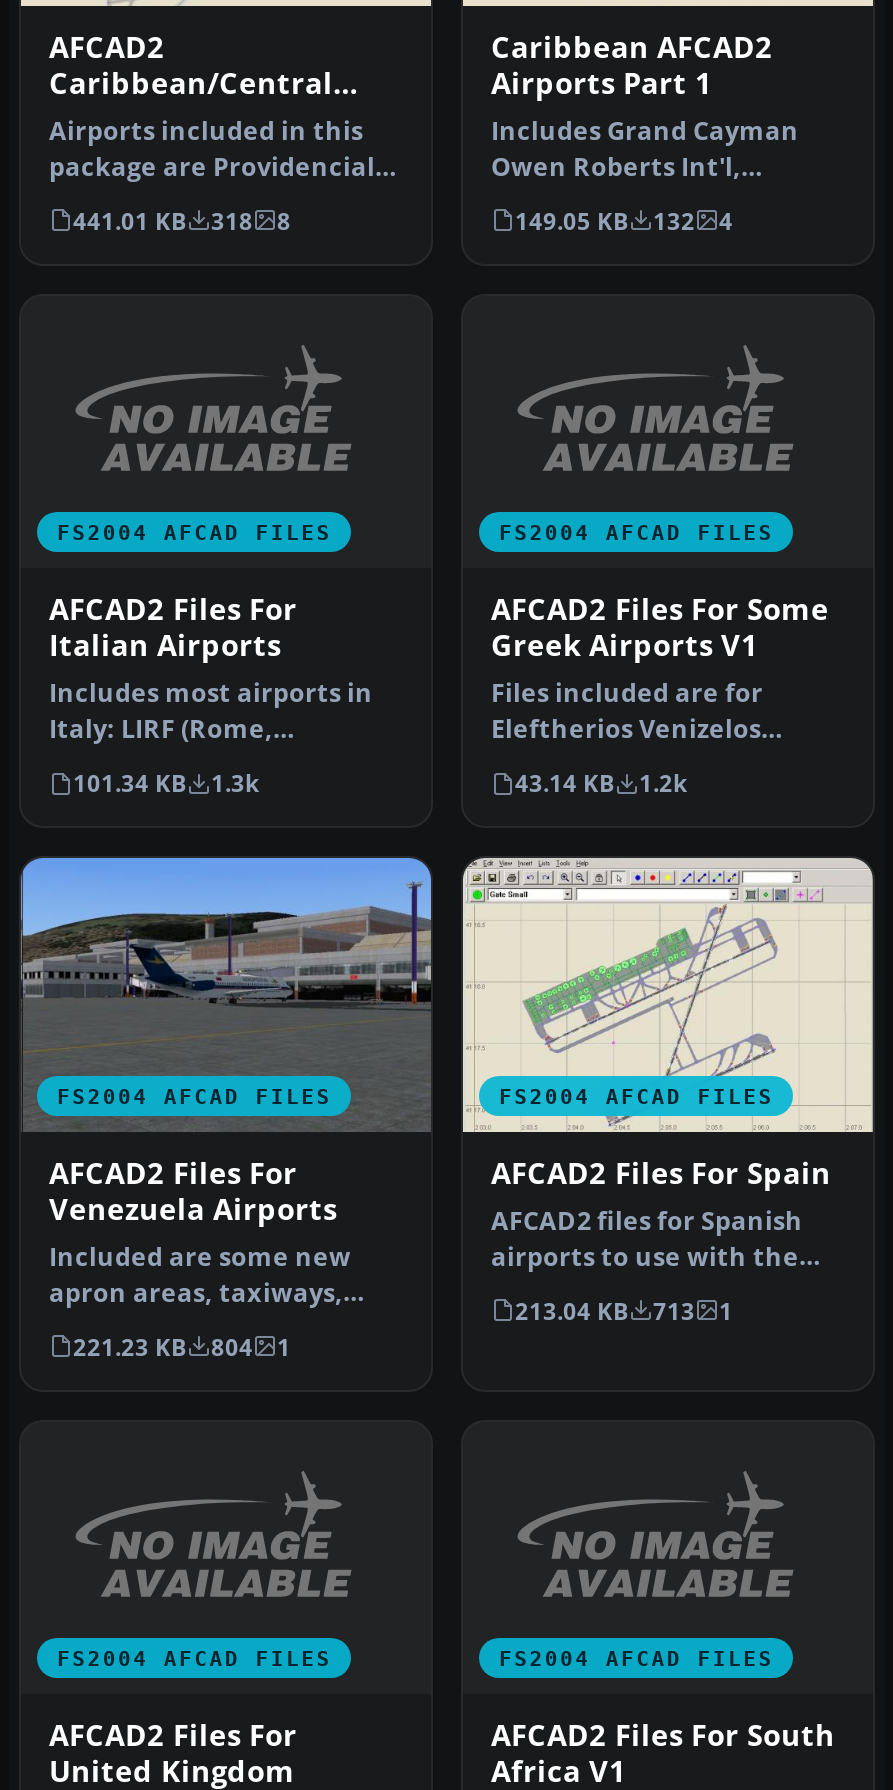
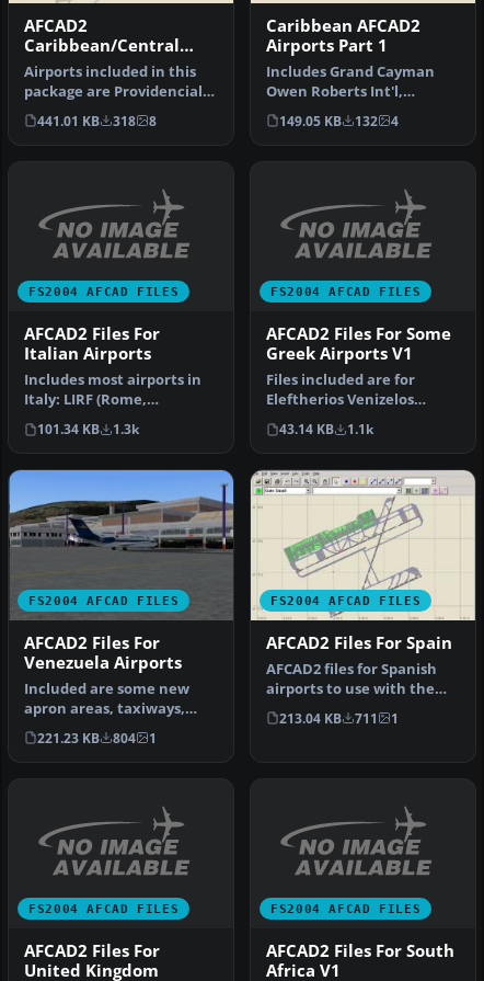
- 43.14 KB 1.2k
+ 43.14 KB 1.1k

- 213.04 KB 713 1
+ 213.04 KB 711 1
